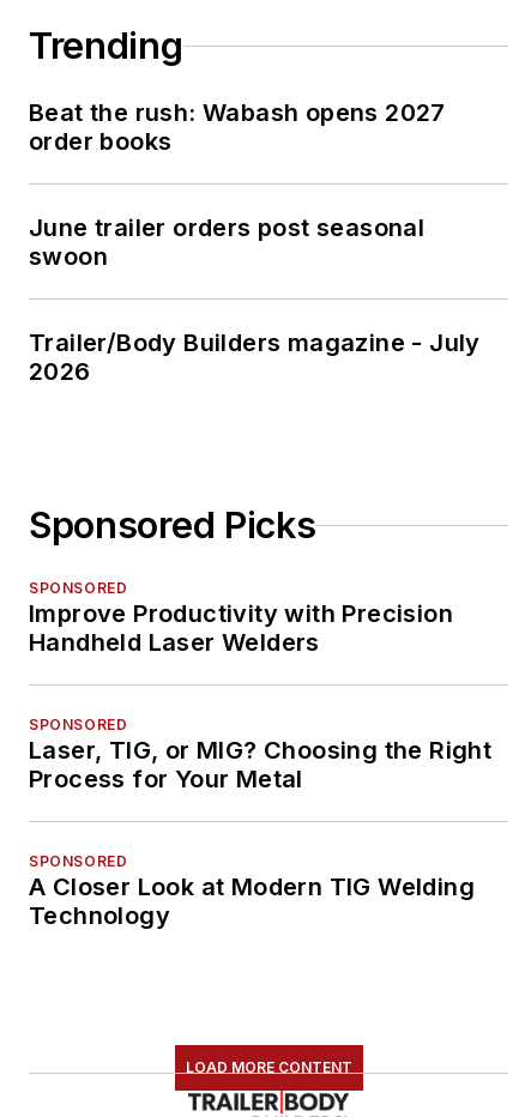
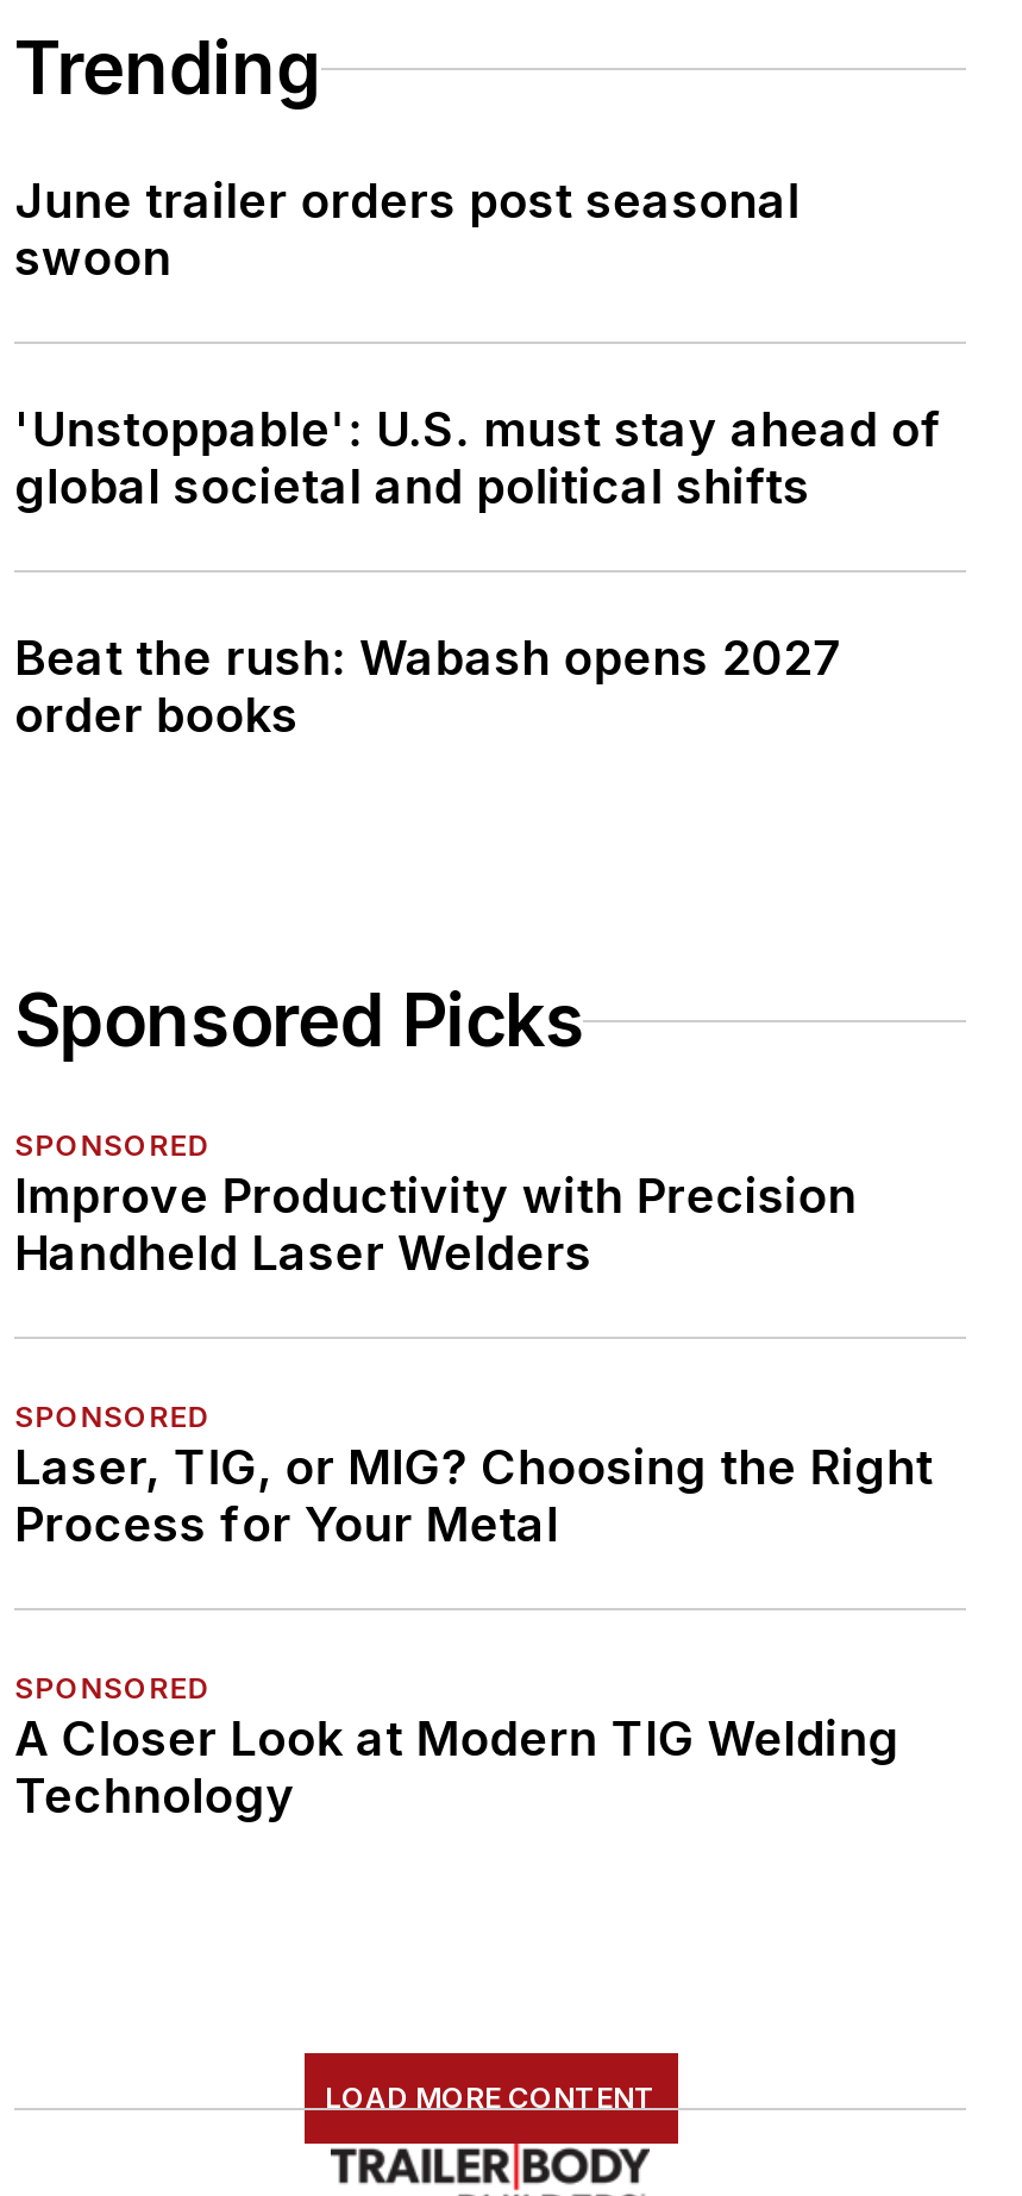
+ 'Unstoppable': U.S. must stay ahead of
+ global societal and political shifts

moved down: Beat the rush: Wabash opens 2027 | order books

moved up: June trailer orders post seasonal | swoon

- Trailer/Body Builders magazine - July
- 2026
